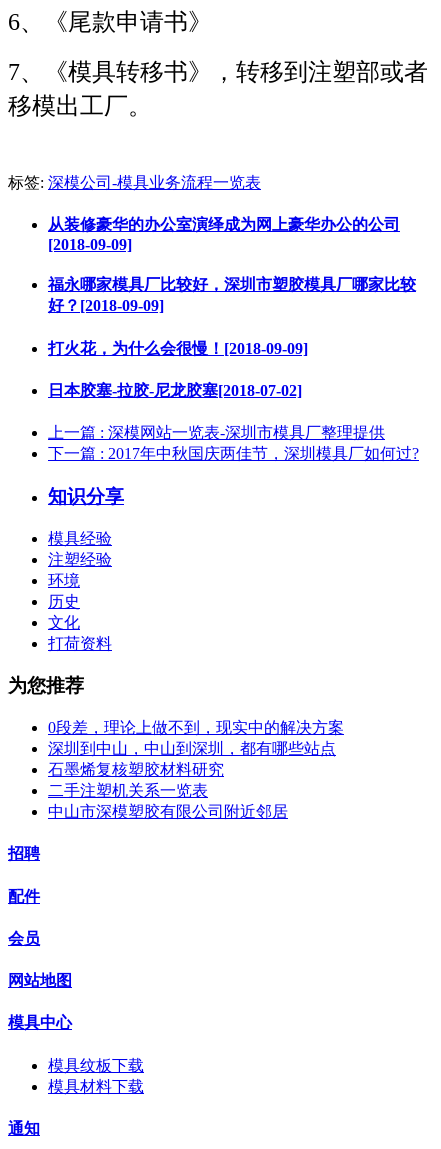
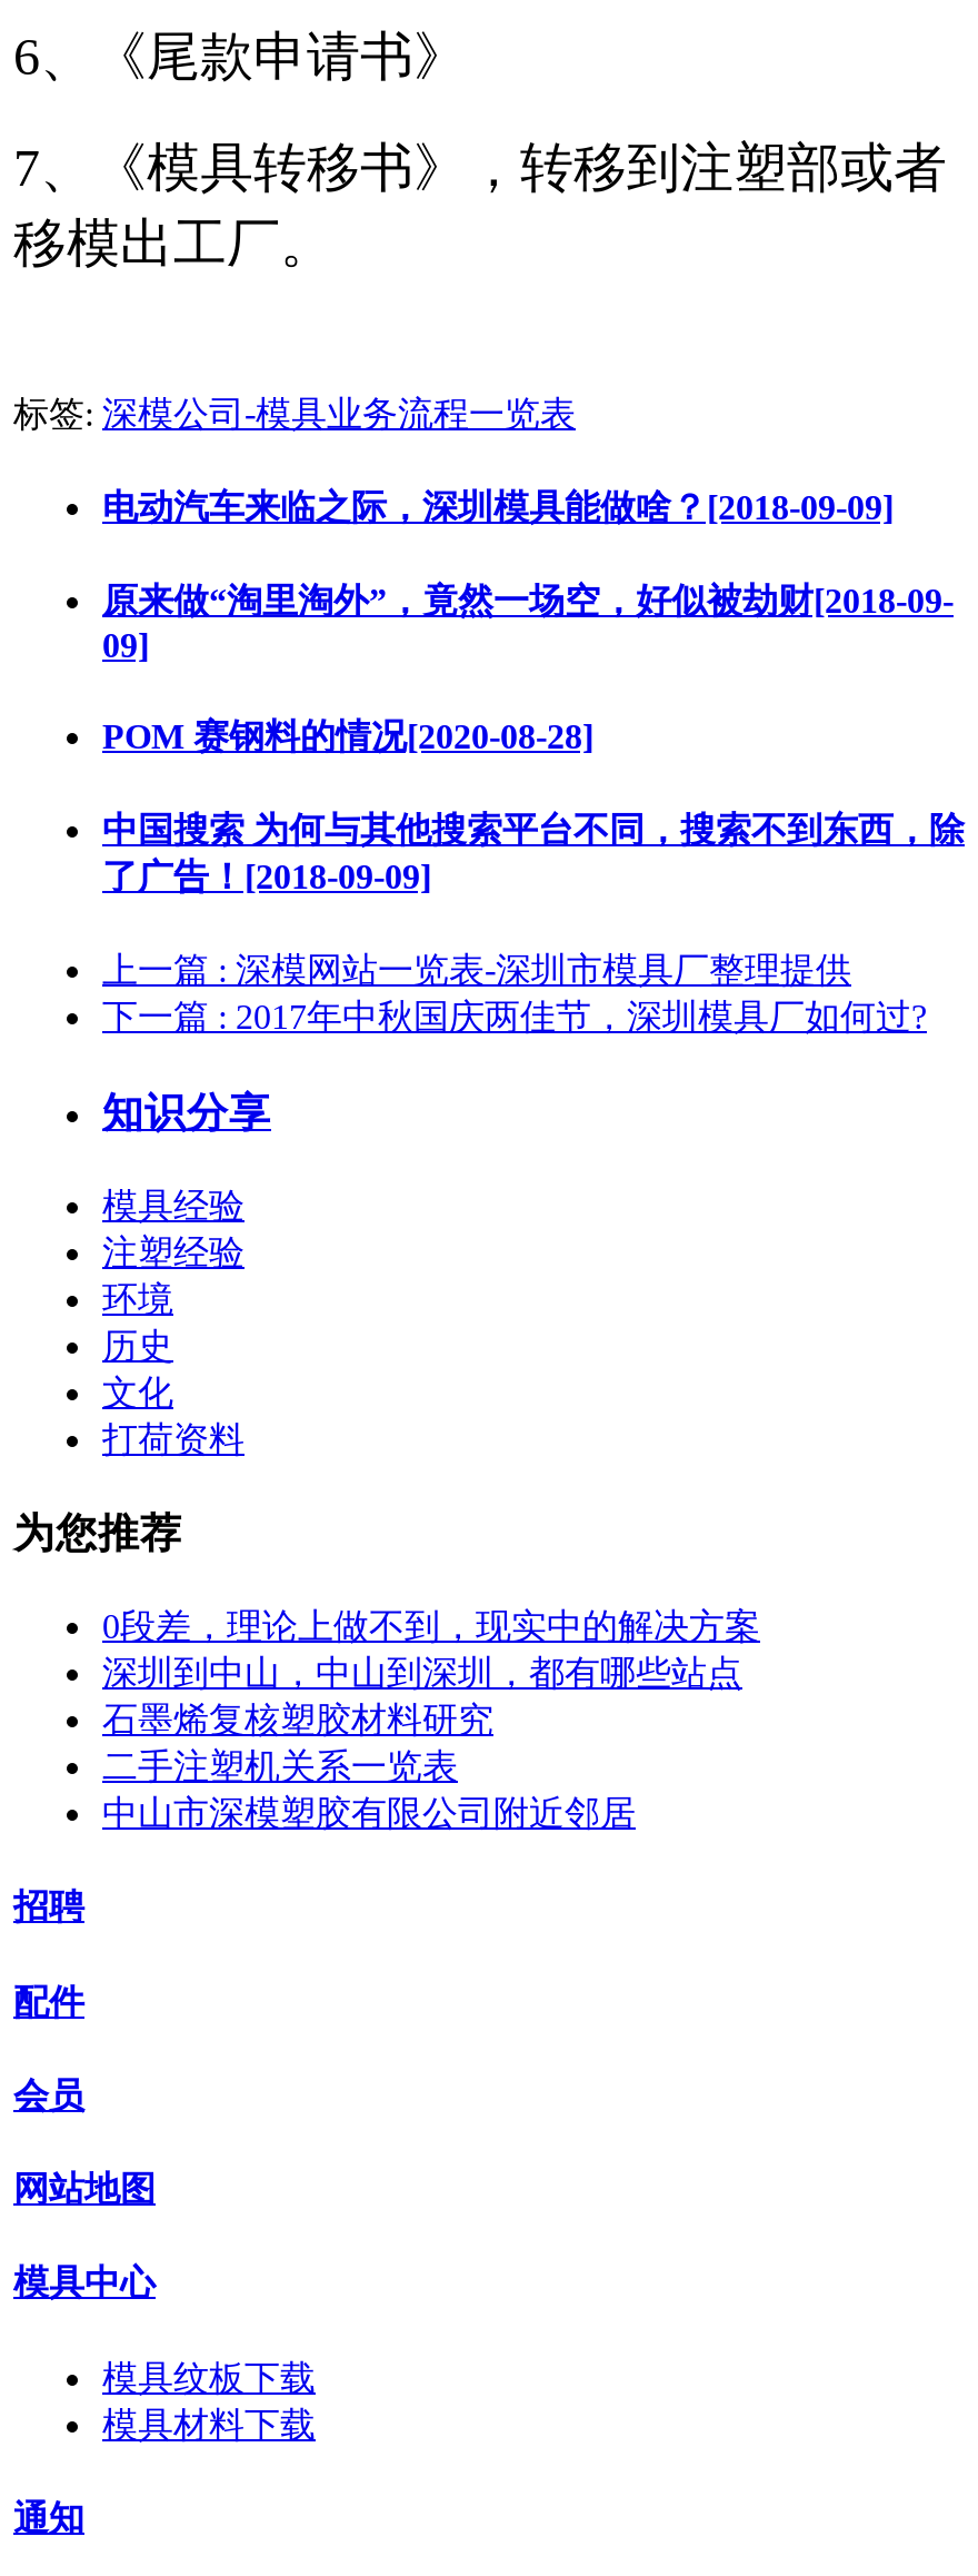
- 从装修豪华的办公室演绎成为网上豪华办公的公司
- [2018-09-09]
+ 电动汽车来临之际，深圳模具能做啥？[2018-09-09]

- 福永哪家模具厂比较好，深圳市塑胶模具厂哪家比较
- 好？[2018-09-09]
+ 原来做“淘里淘外”，竟然一场空，好似被劫财[2018-09-
+ 09]

- 打火花，为什么会很慢！[2018-09-09]
+ POM 赛钢料的情况[2020-08-28]

- 日本胶塞-拉胶-尼龙胶塞[2018-07-02]
+ 中国搜索 为何与其他搜索平台不同，搜索不到东西，除
+ 了广告！[2018-09-09]
